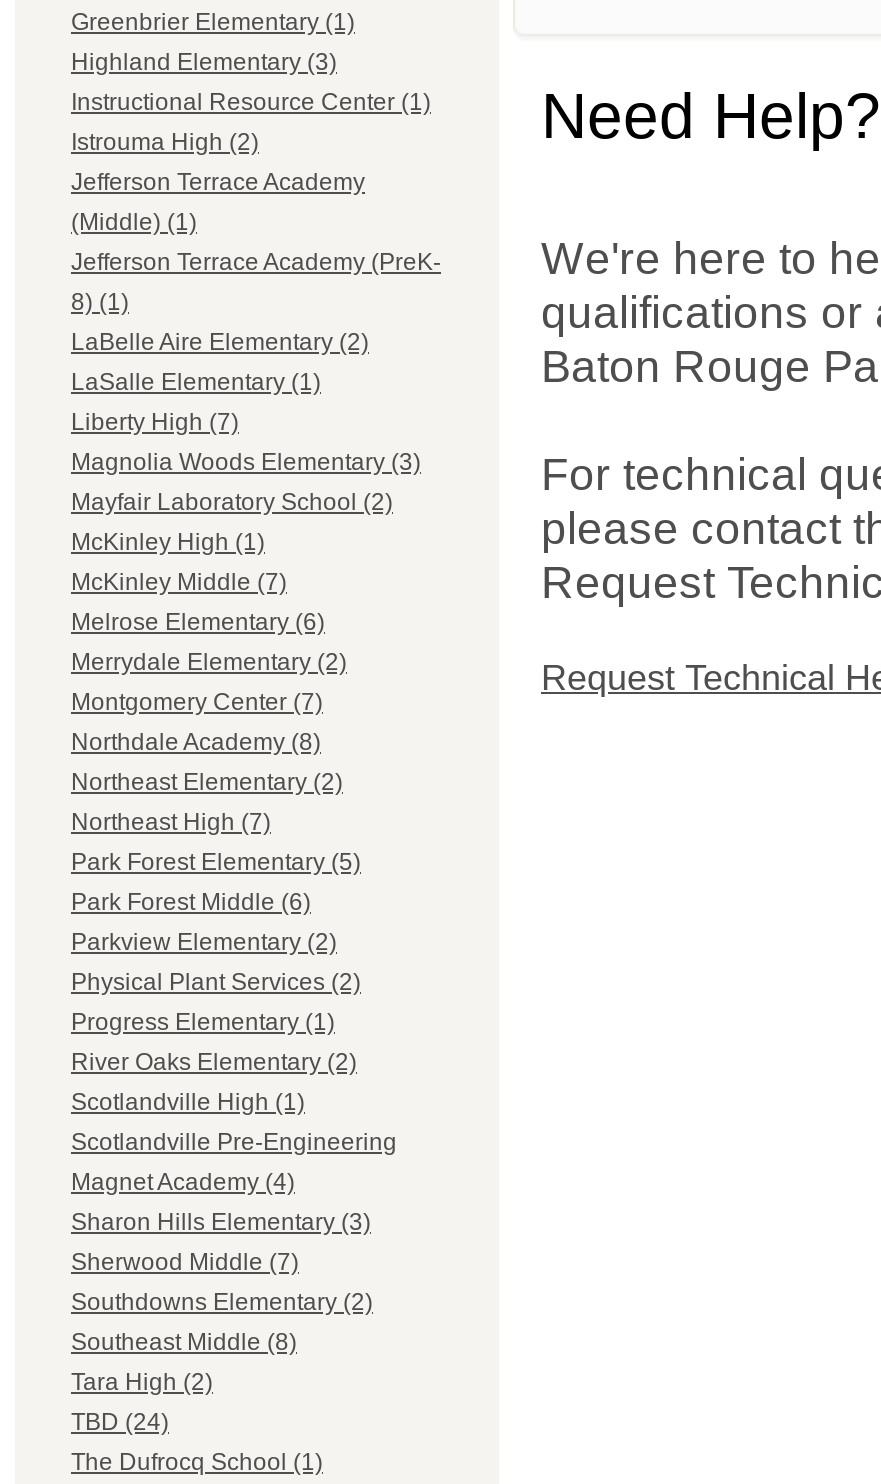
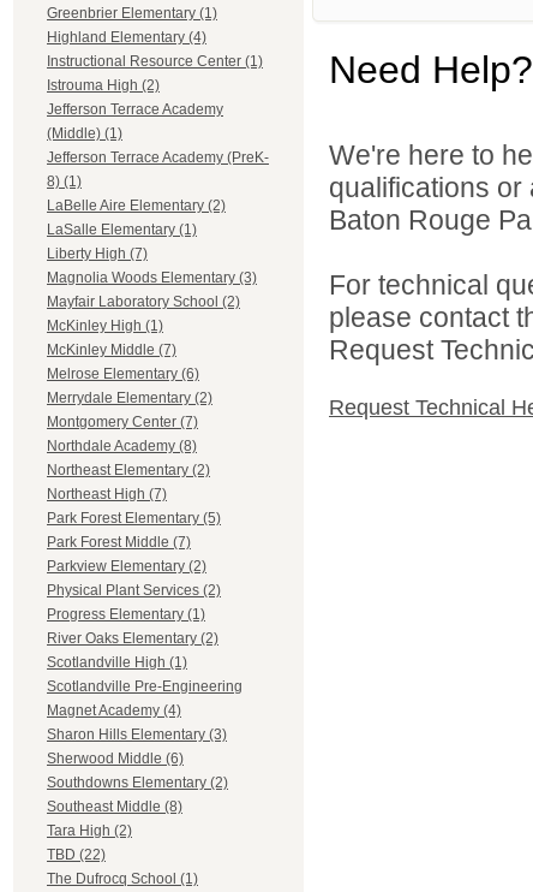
- Highland Elementary (3)
+ Highland Elementary (4)

- Park Forest Middle (6)
+ Park Forest Middle (7)

- Sherwood Middle (7)
+ Sherwood Middle (6)

- TBD (24)
+ TBD (22)
